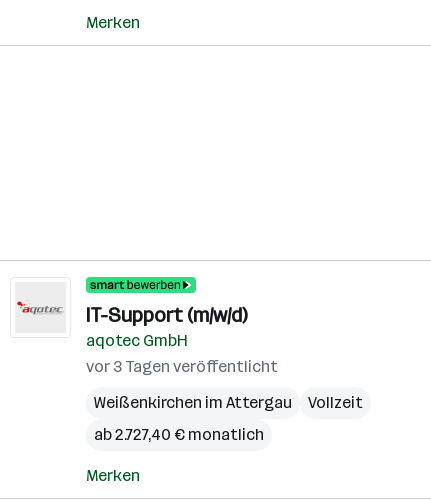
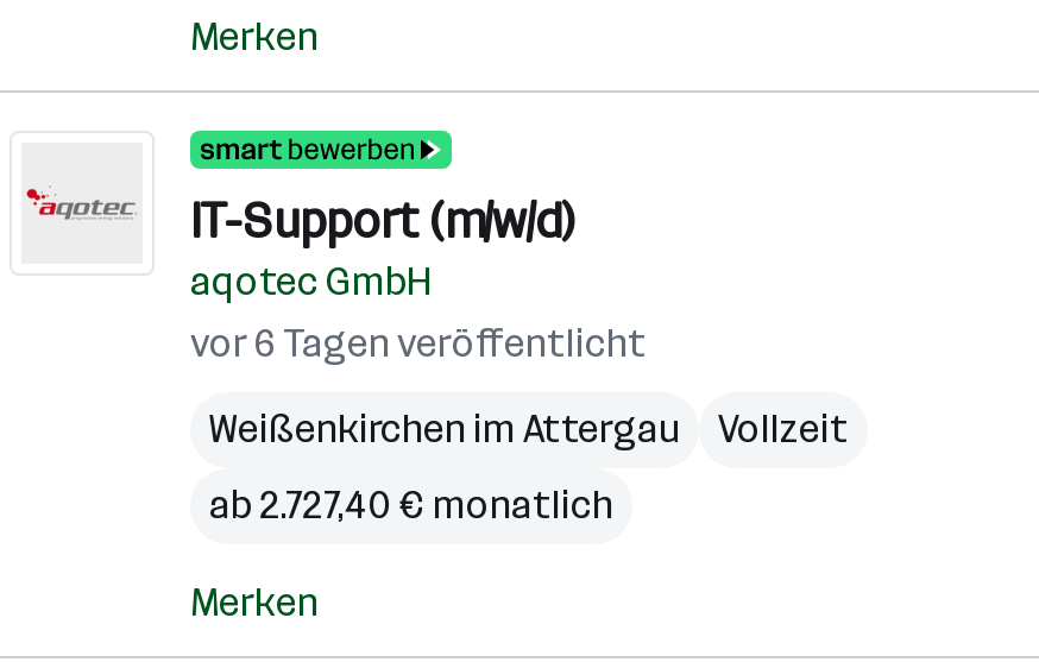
- vor 3 Tagen veröffentlicht
+ vor 6 Tagen veröffentlicht
